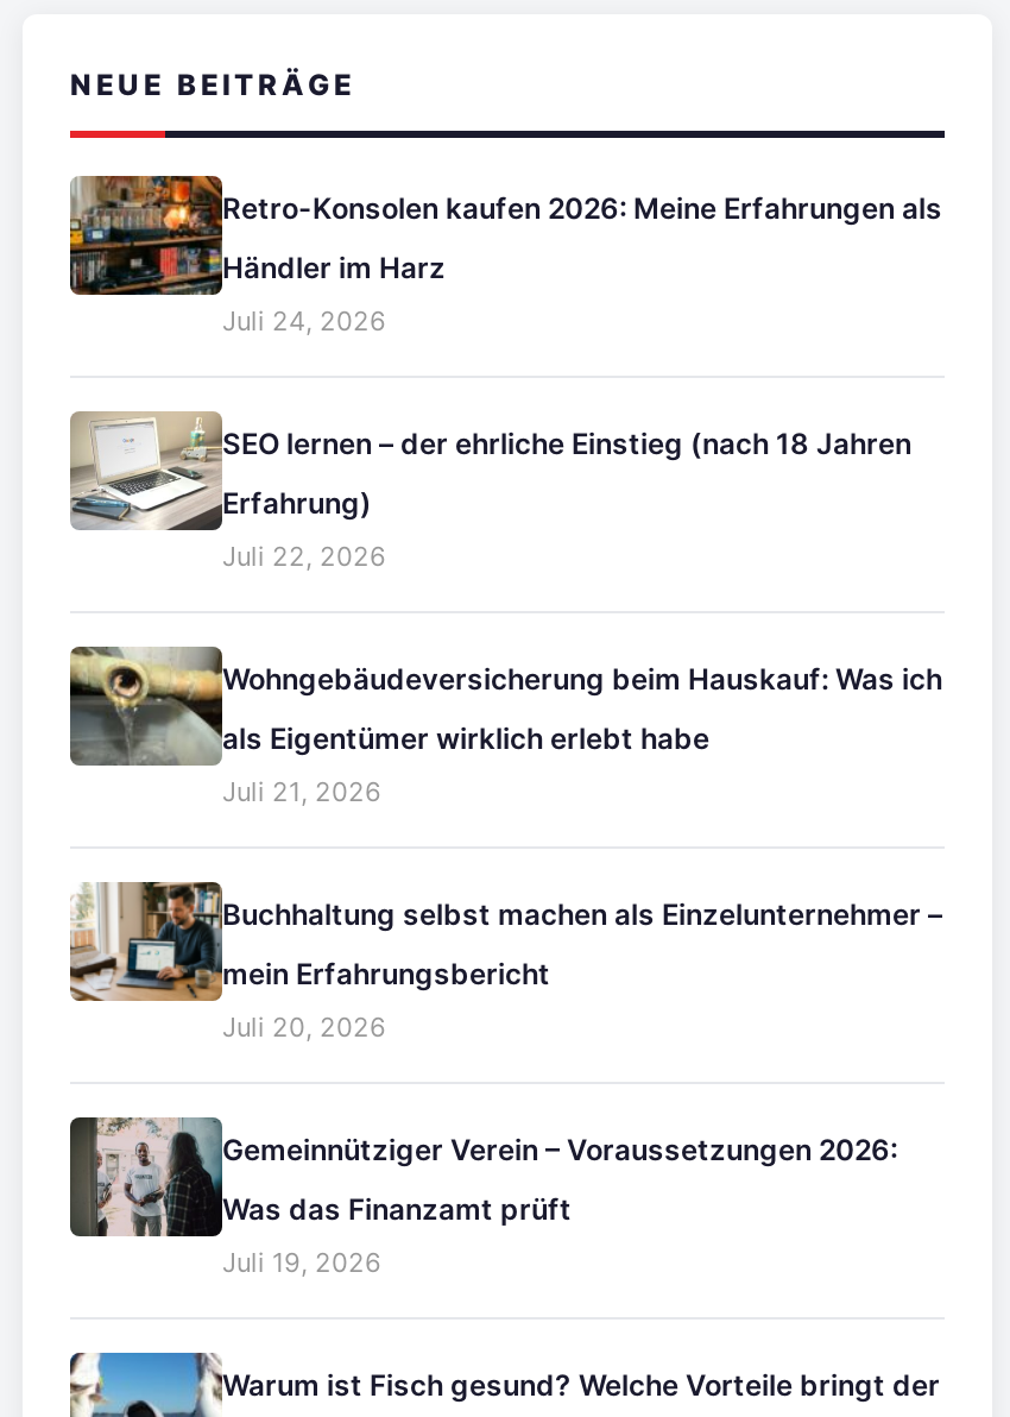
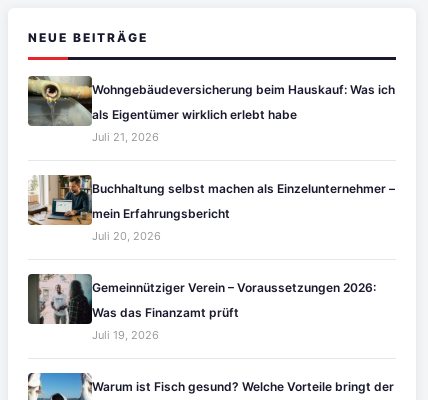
- [image]
- Retro-Konsolen kaufen 2026: Meine Erfahrungen als
- Händler im Harz
- Juli 24, 2026
- SEO lernen – der ehrliche Einstieg (nach 18 Jahren
- Erfahrung)
- Juli 22, 2026

- [image]
